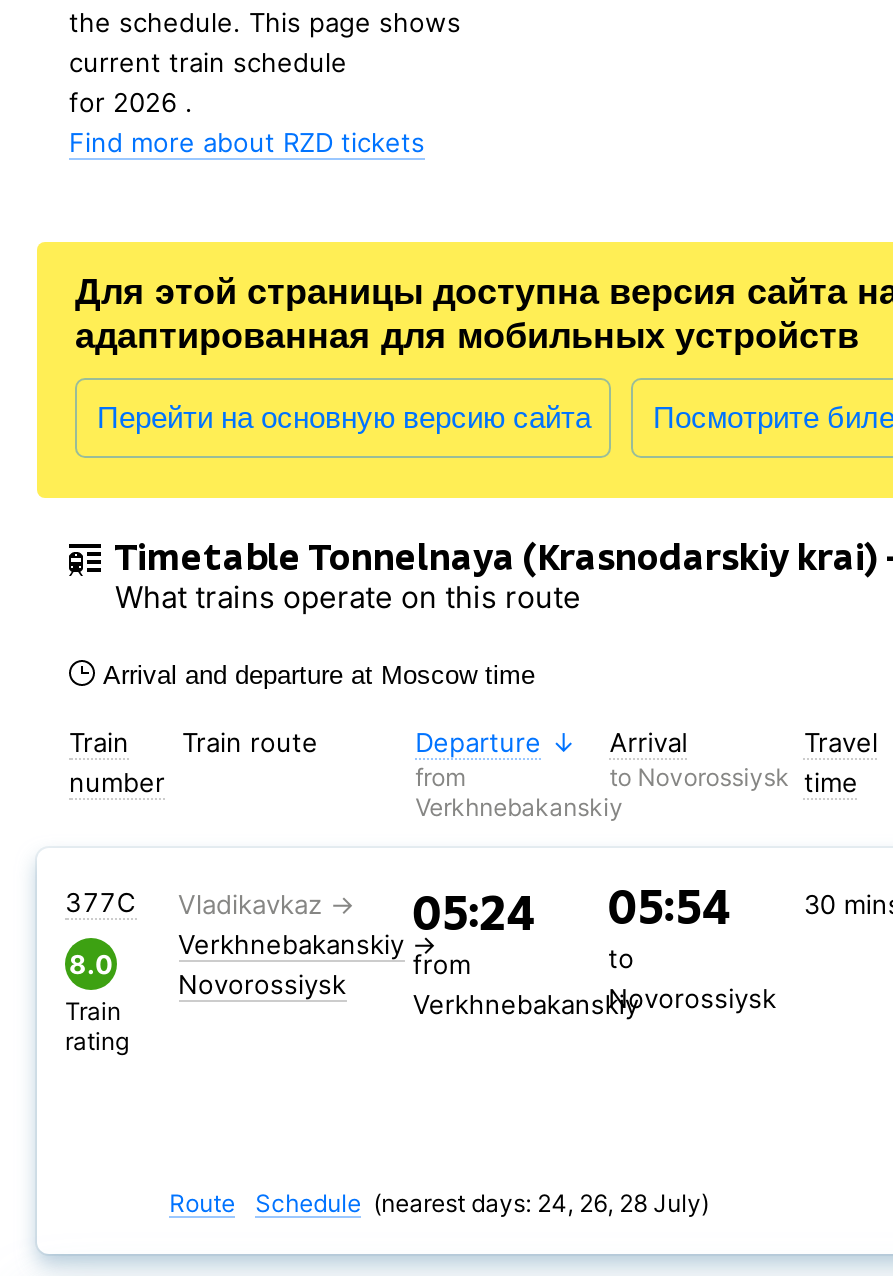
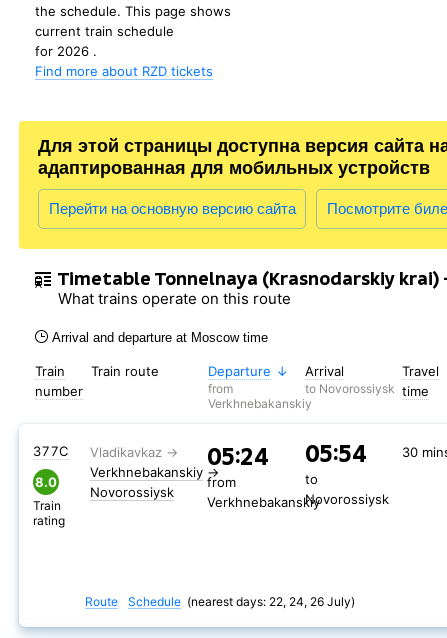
- Schedule (nearest days: 24, 26, 28 July)
+ Schedule (nearest days: 22, 24, 26 July)
